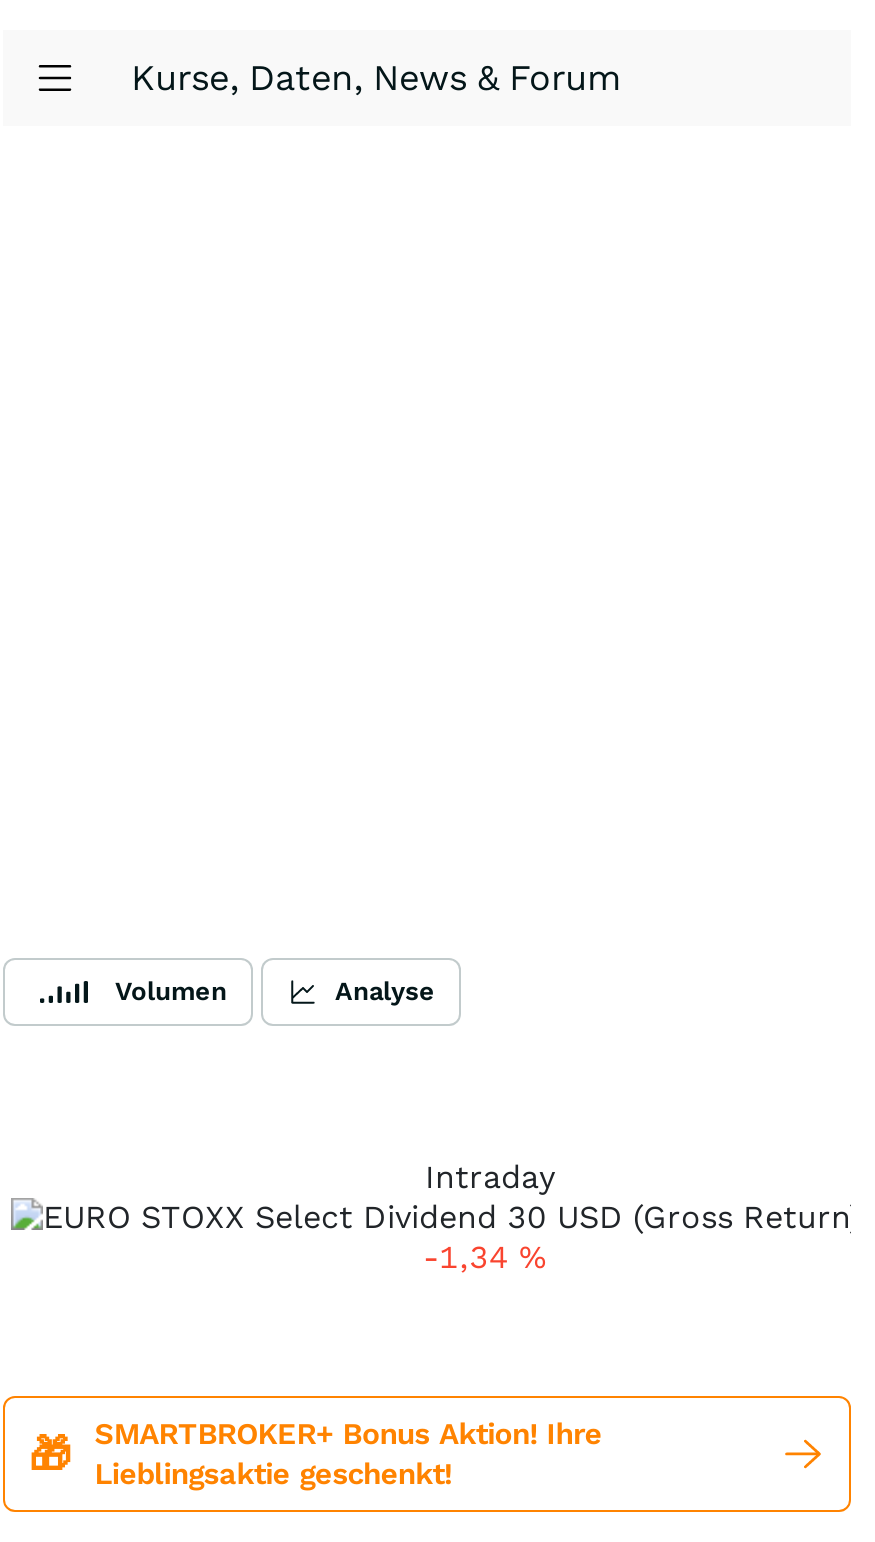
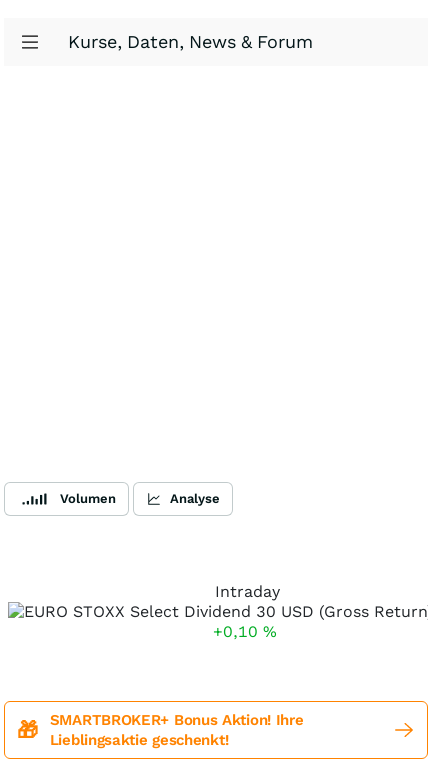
- -1,34%
+ +0,10%
